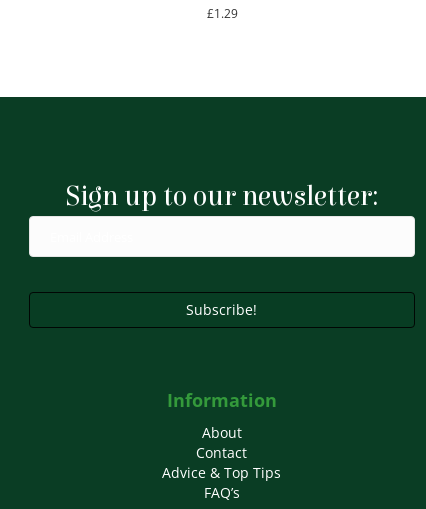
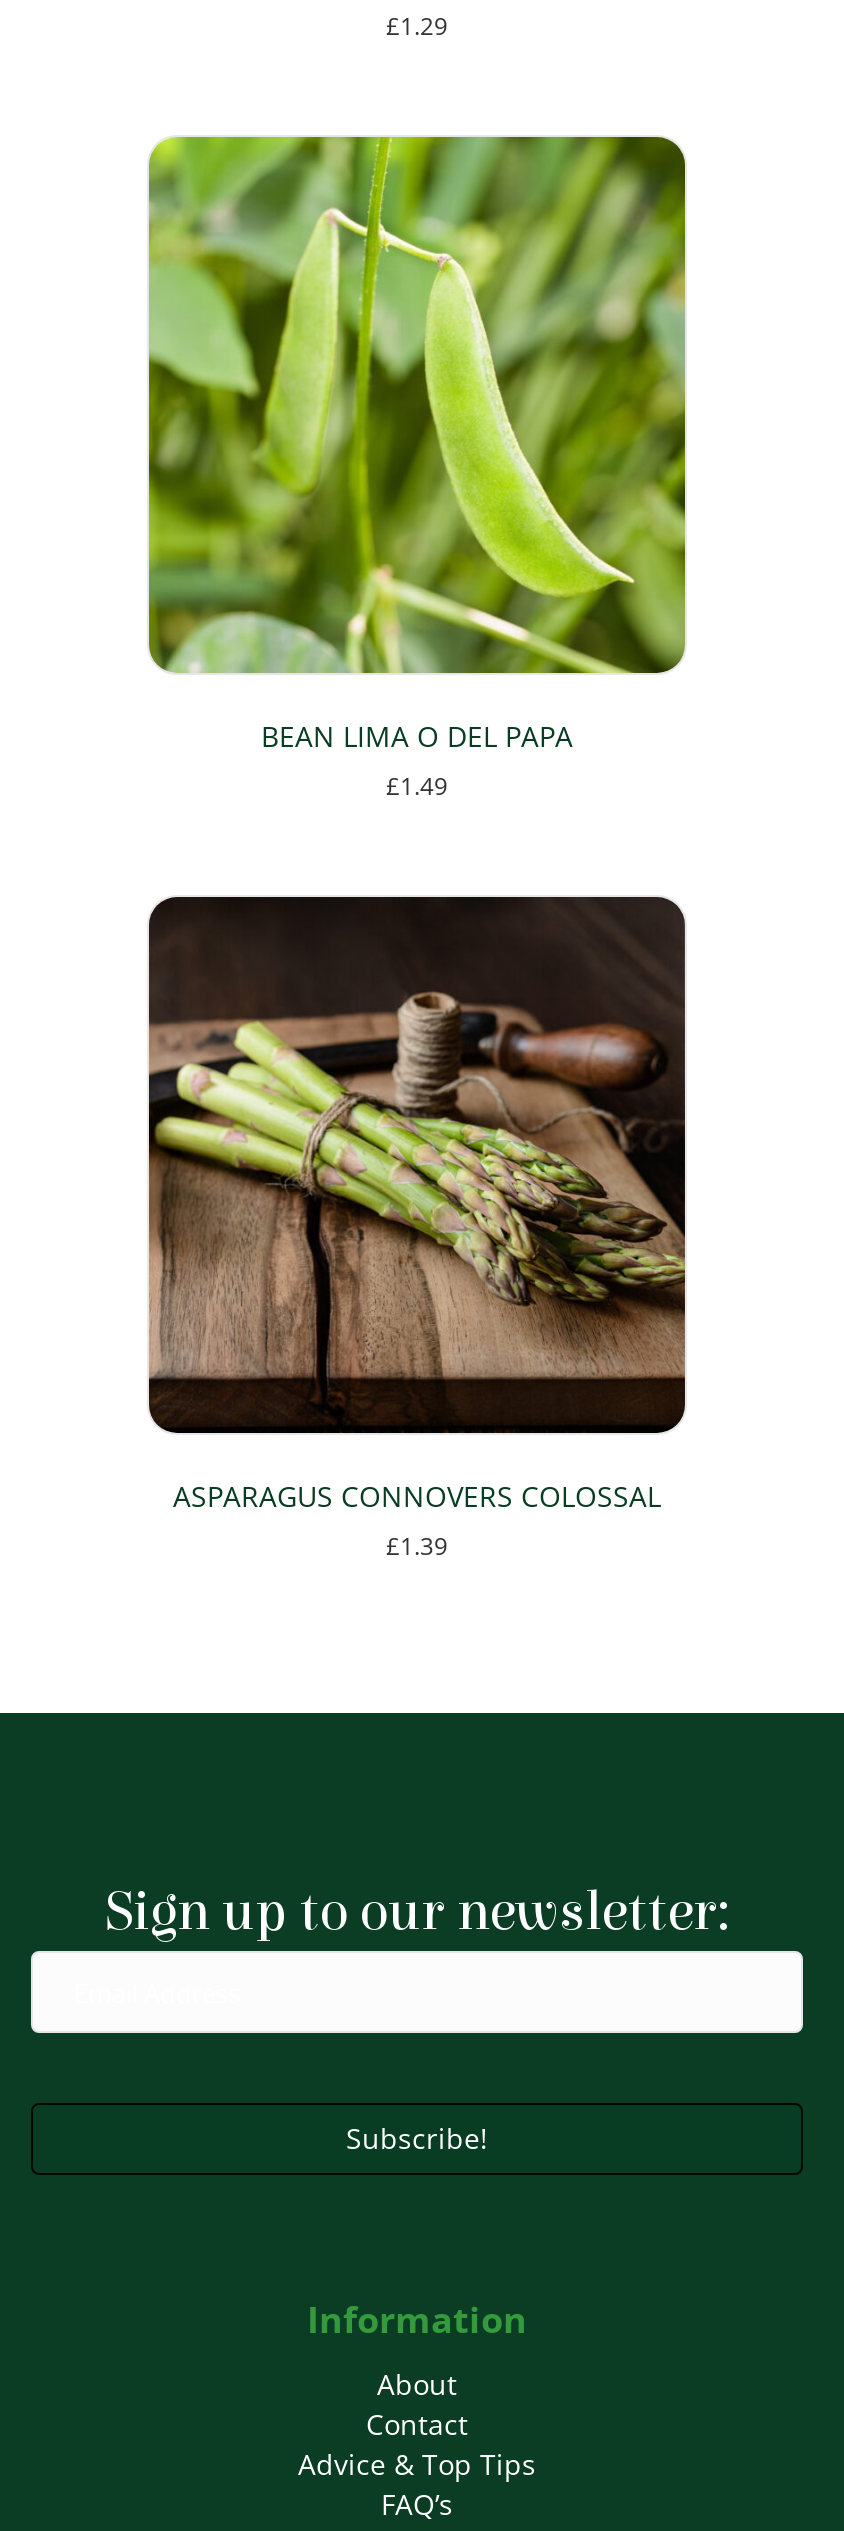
+ [image]
+ BEAN LIMA O DEL PAPA
+ £1.49

+ [image]
+ ASPARAGUS CONNOVERS COLOSSAL
+ £1.39
